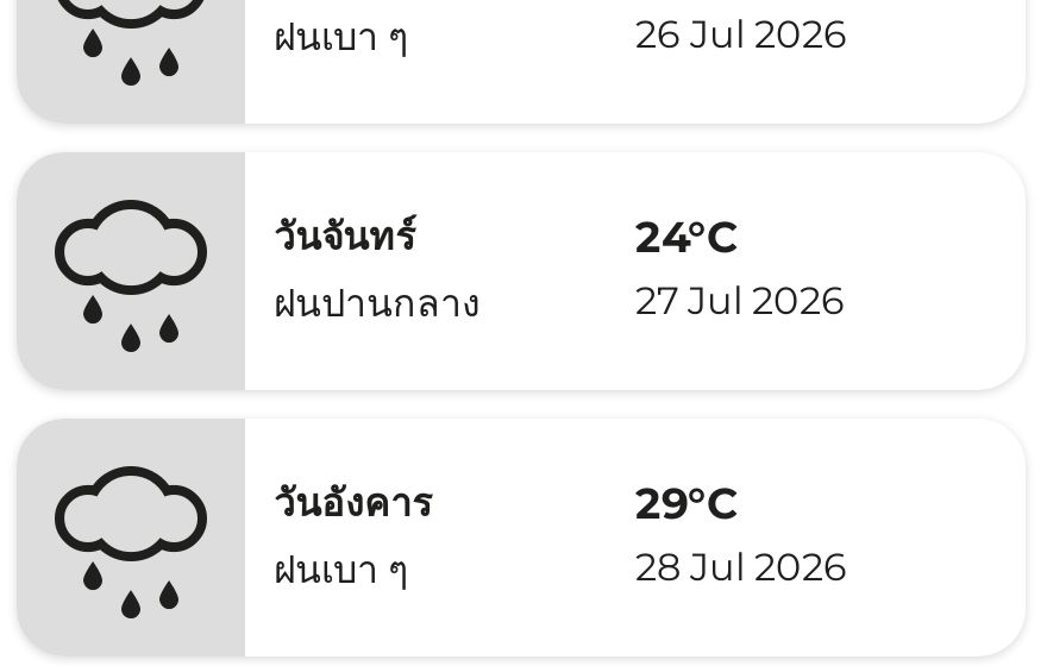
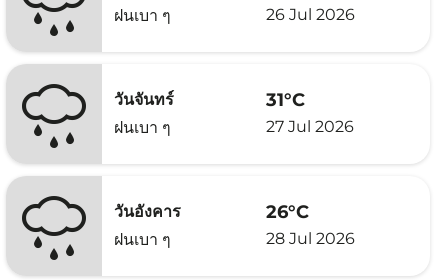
- 24°C
+ 31°C

- ฝนปานกลาง
+ ฝนเบา ๆ

- 29°C
+ 26°C
